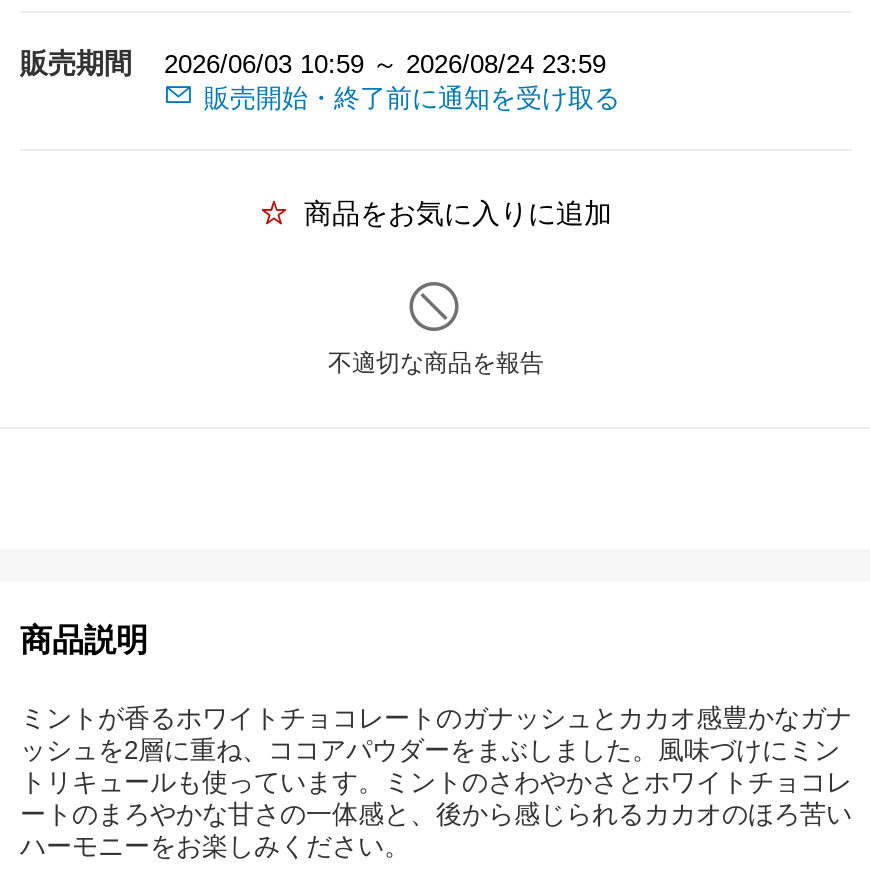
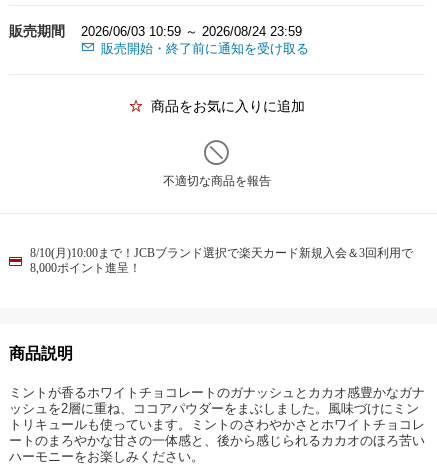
+ 8/10(月)10:00まで！JCBブランド選択で楽天カード新規入会＆3回利用で
+ 8,000ポイント進呈！
